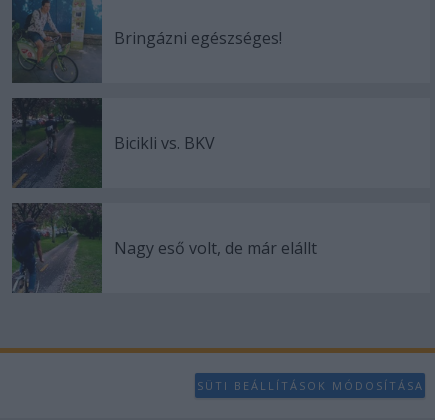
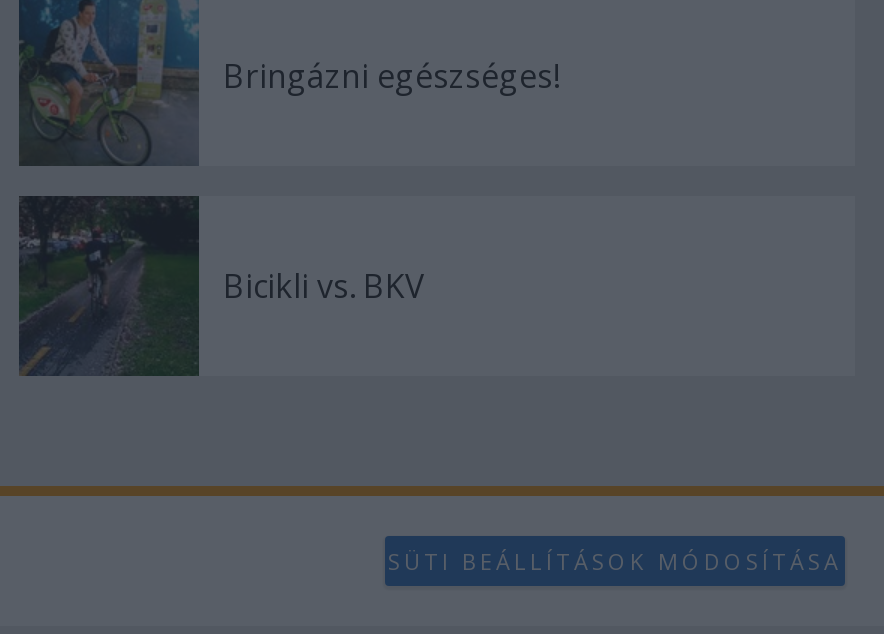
- [image]
- Nagy eső volt, de már elállt
